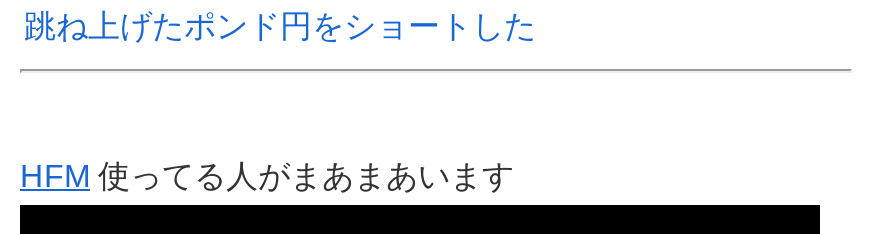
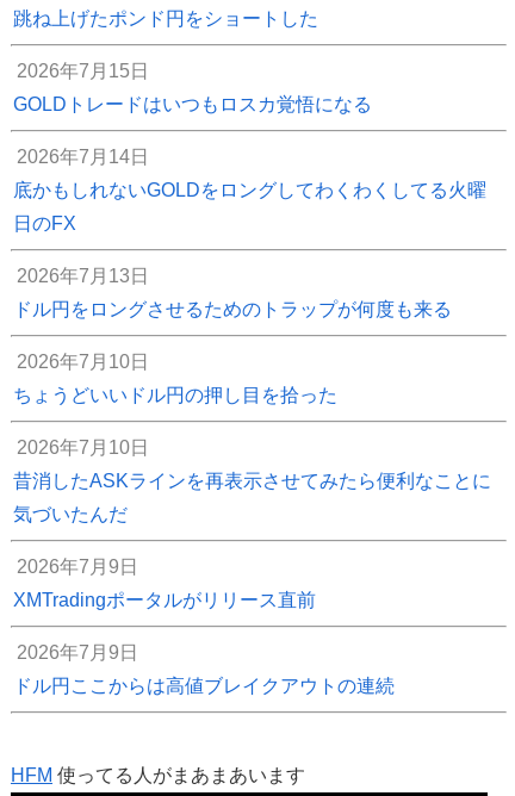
+ 2026年7月15日
+ GOLDトレードはいつもロスカ覚悟になる
+ 2026年7月14日
+ 底かもしれないGOLDをロングしてわくわくしてる火曜
+ 日のFX
+ 2026年7月13日
+ ドル円をロングさせるためのトラップが何度も来る
+ 2026年7月10日
+ ちょうどいいドル円の押し目を拾った
+ 2026年7月10日
+ 昔消したASKラインを再表示させてみたら便利なことに
+ 気づいたんだ
+ 2026年7月9日
+ XMTradingポータルがリリース直前
+ 2026年7月9日
+ ドル円ここからは高値ブレイクアウトの連続
